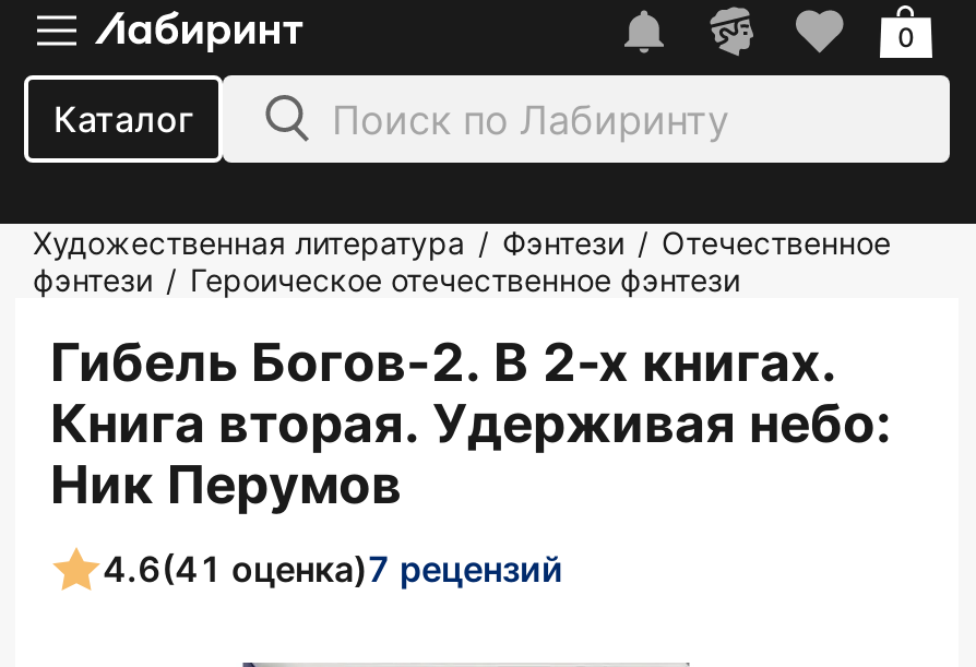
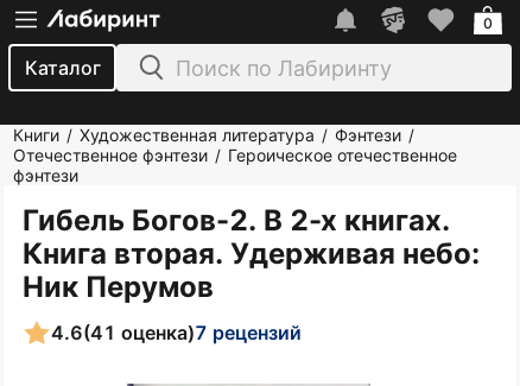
- Художественная литература / Фэнтези / Отечественное
- фэнтези / Героическое отечественное фэнтези
+ Книги / Художественная литература / Фэнтези /
+ Отечественное фэнтези / Героическое отечественное
+ фэнтези
